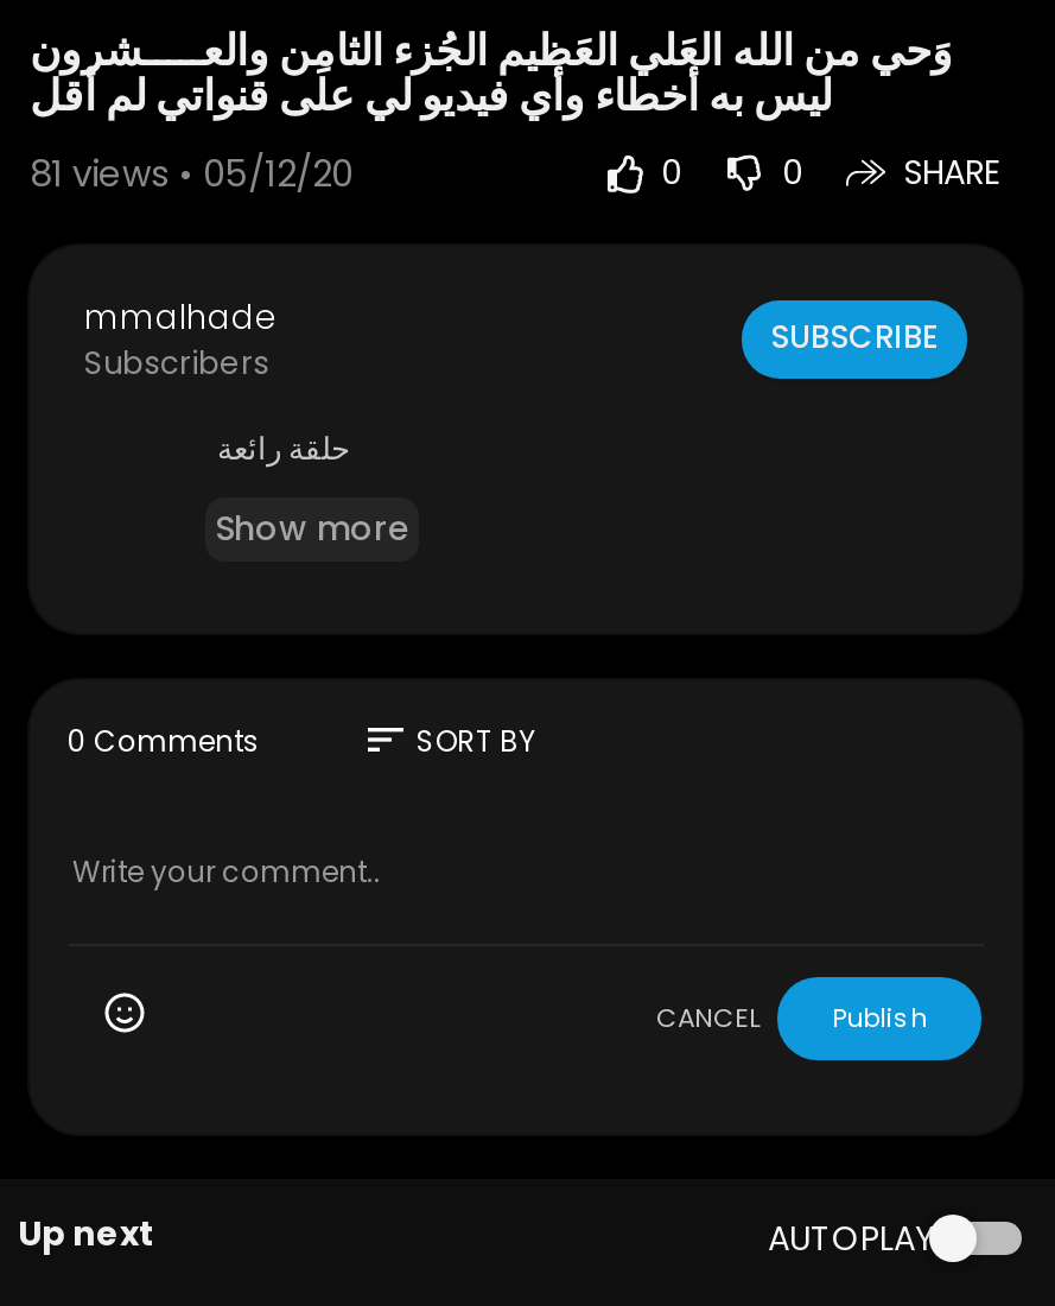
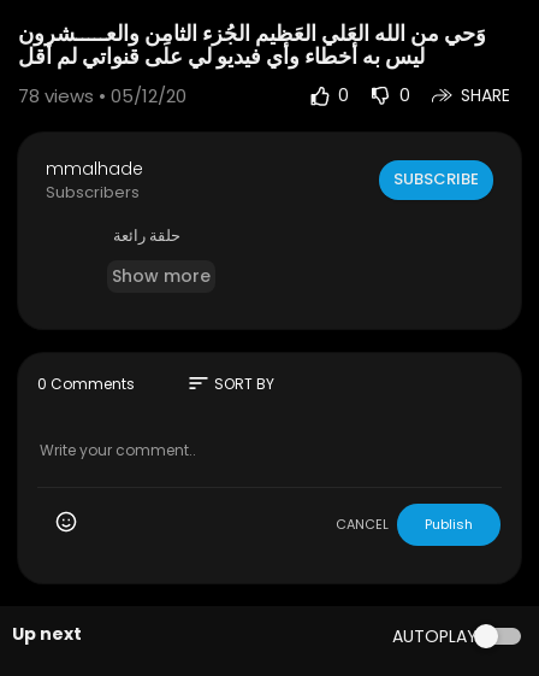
- 81 views • 05/12/20
+ 78 views • 05/12/20
